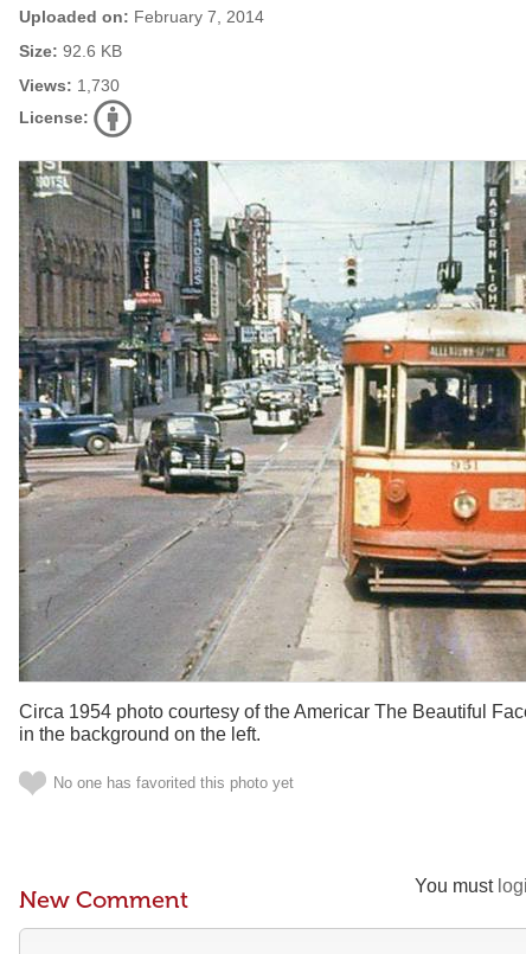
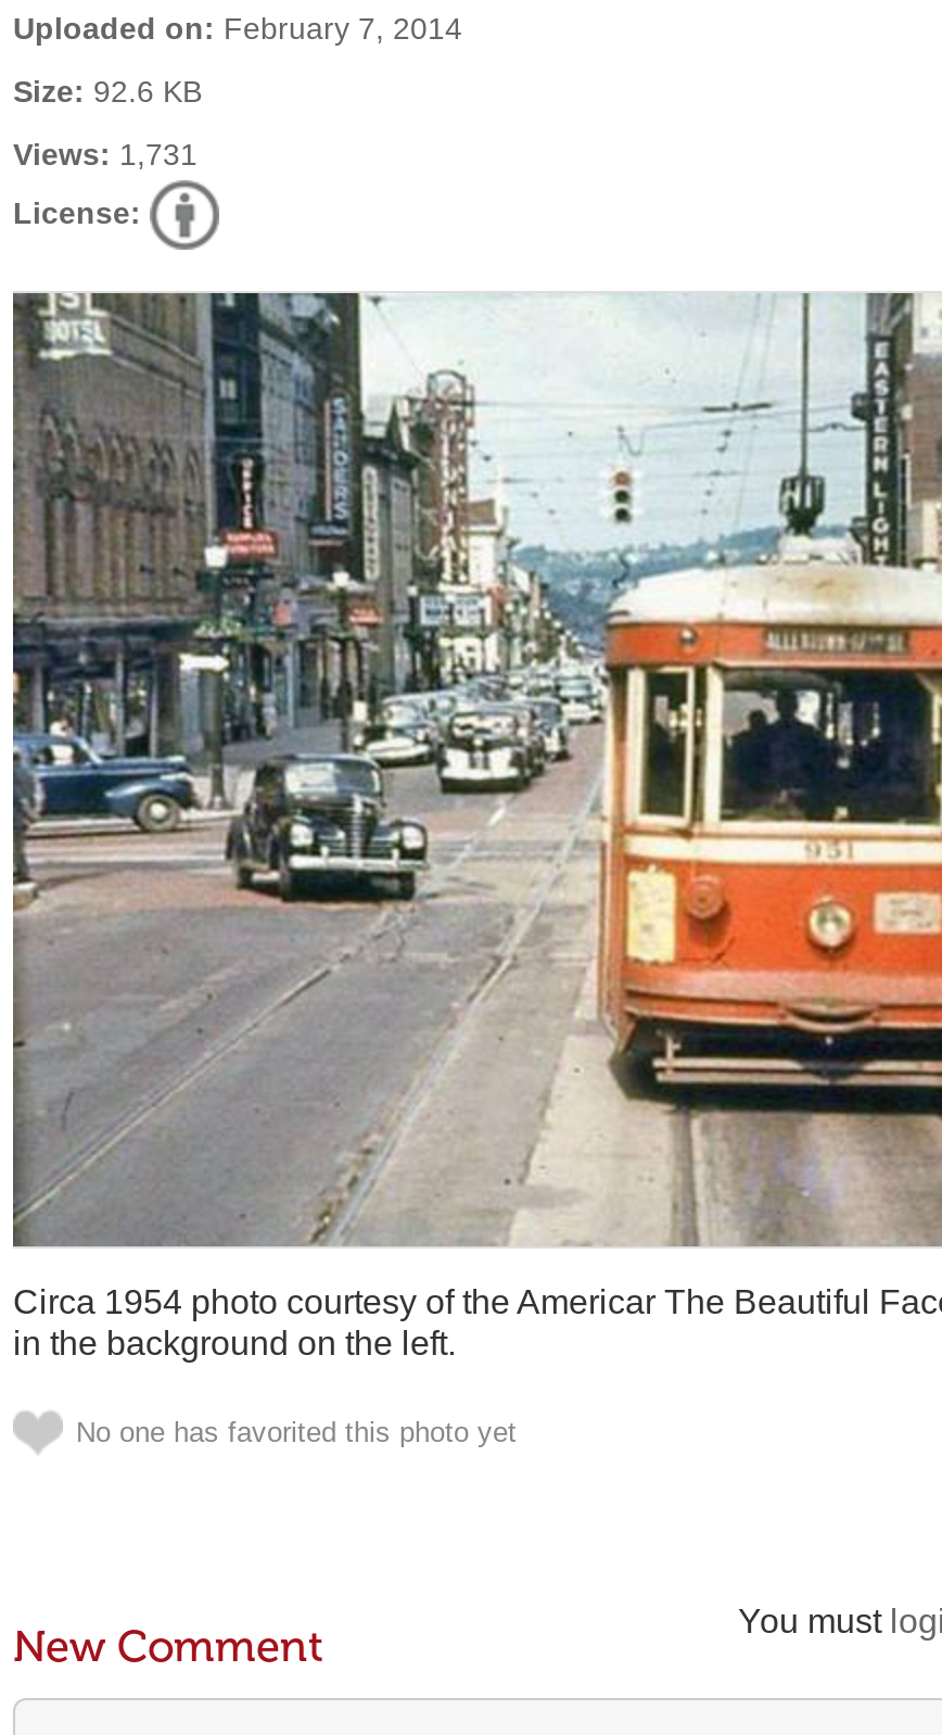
- Views: 1,730
+ Views: 1,731
